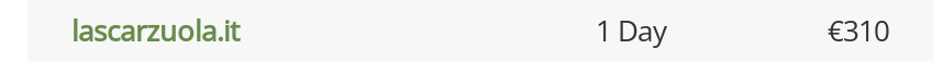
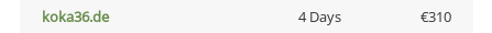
- lascarzuola.it
- 1 Day
+ koka36.de
+ 4 Days
